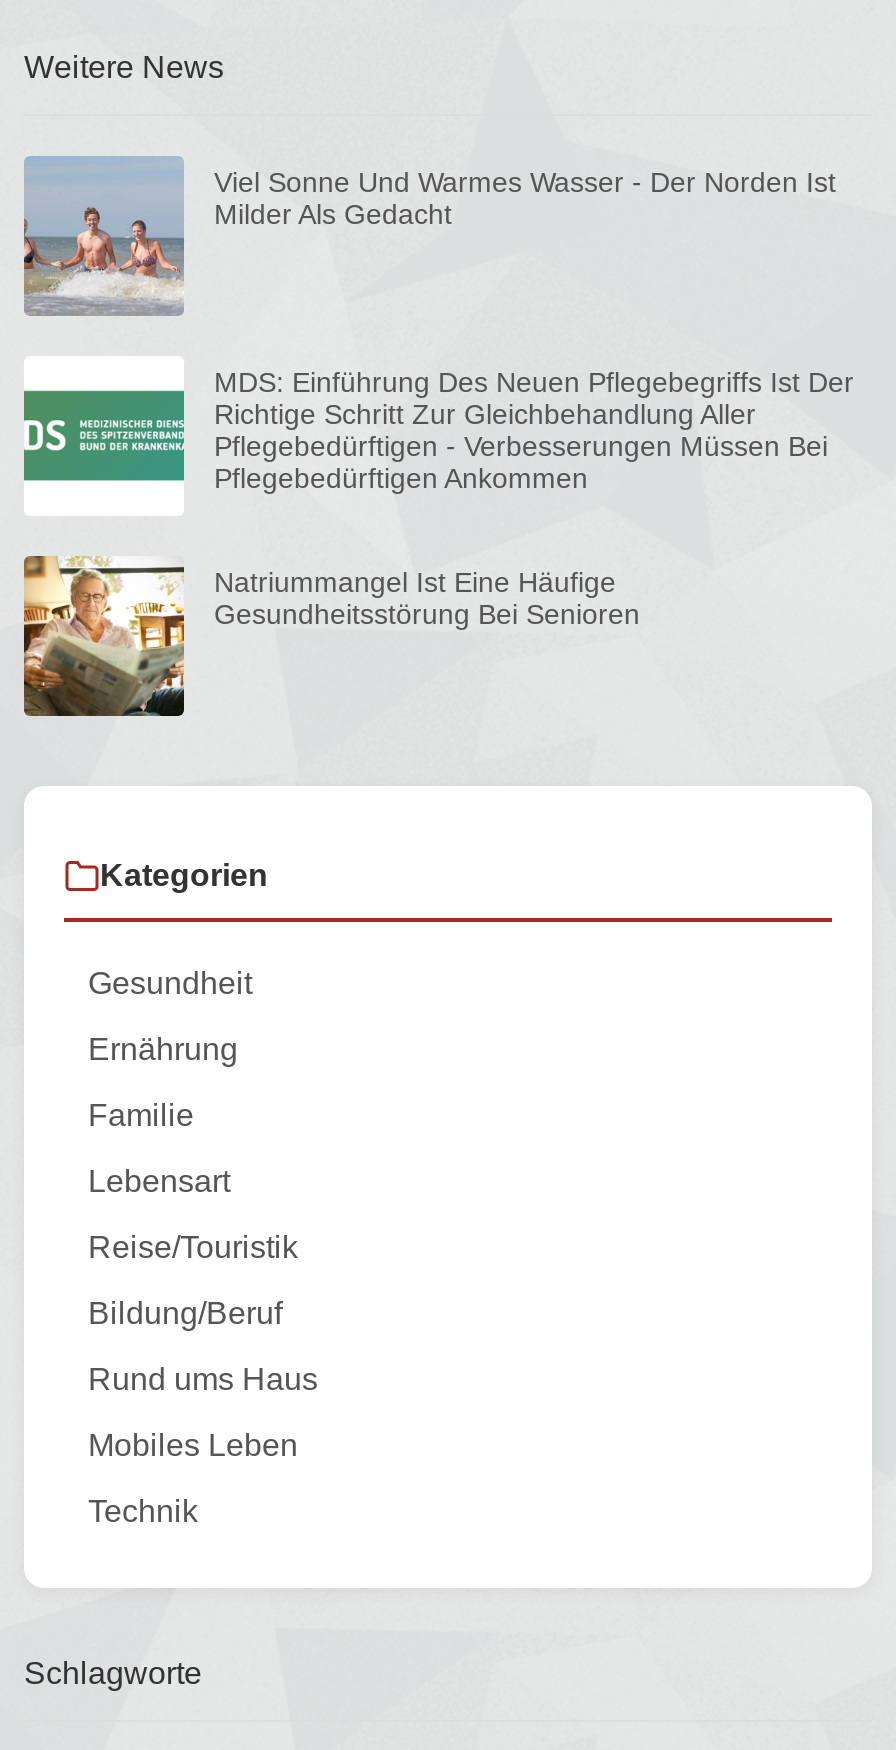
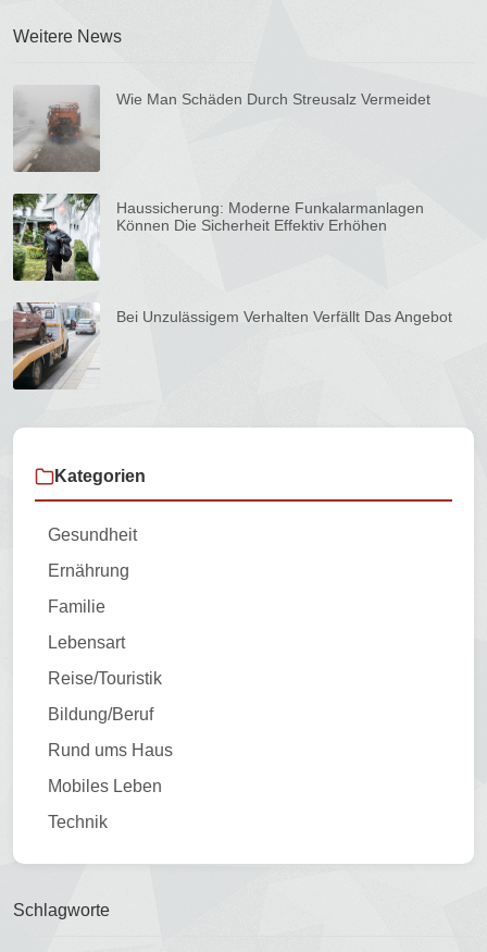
- [image]
- Viel Sonne Und Warmes Wasser - Der Norden Ist
- Milder Als Gedacht
+ [image]
+ Wie Man Schäden Durch Streusalz Vermeidet

- [image]
- MDS: Einführung Des Neuen Pflegebegriffs Ist Der
- Richtige Schritt Zur Gleichbehandlung Aller
- Pflegebedürftigen - Verbesserungen Müssen Bei
- Pflegebedürftigen Ankommen
+ [image]
+ Haussicherung: Moderne Funkalarmanlagen
+ Können Die Sicherheit Effektiv Erhöhen

- [image]
- Natriummangel Ist Eine Häufige
- Gesundheitsstörung Bei Senioren
+ [image]
+ Bei Unzulässigem Verhalten Verfällt Das Angebot
